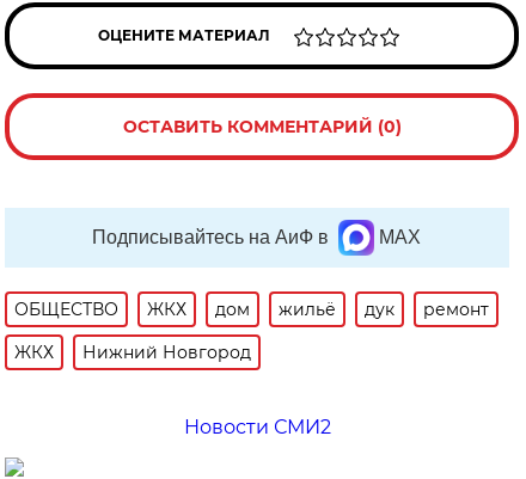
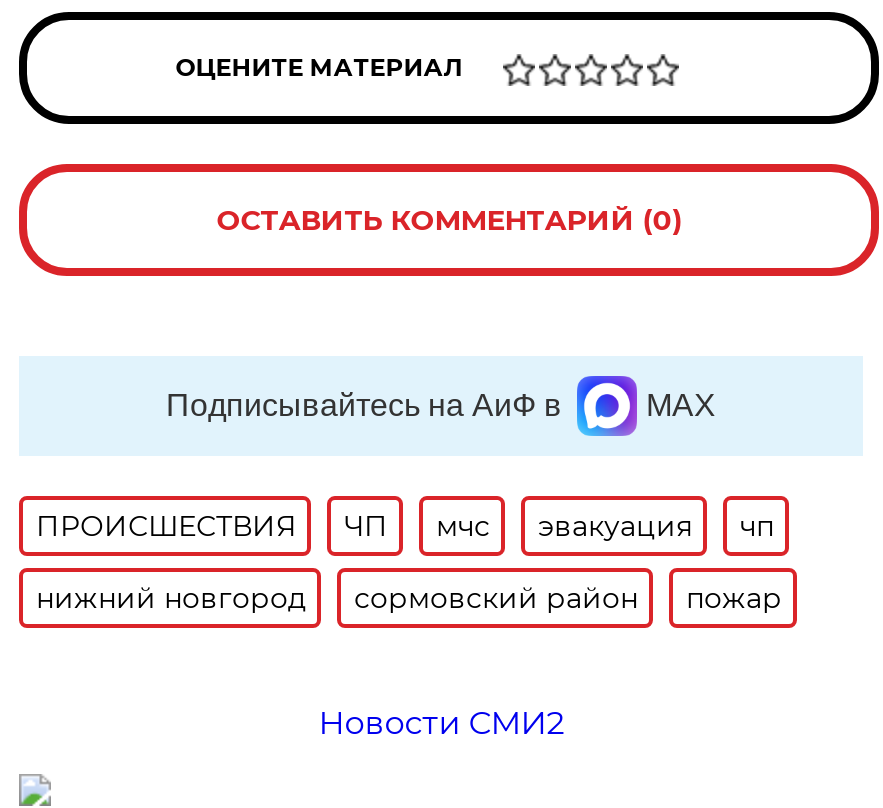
- ОБЩЕСТВО
- ЖКХ
- дом
- жильё
- дук
- ремонт
+ ПРОИСШЕСТВИЯ
+ ЧП
+ мчс
+ эвакуация
+ чп

- ЖКХ
- Нижний Новгород
+ нижний новгород
+ сормовский район
+ пожар
